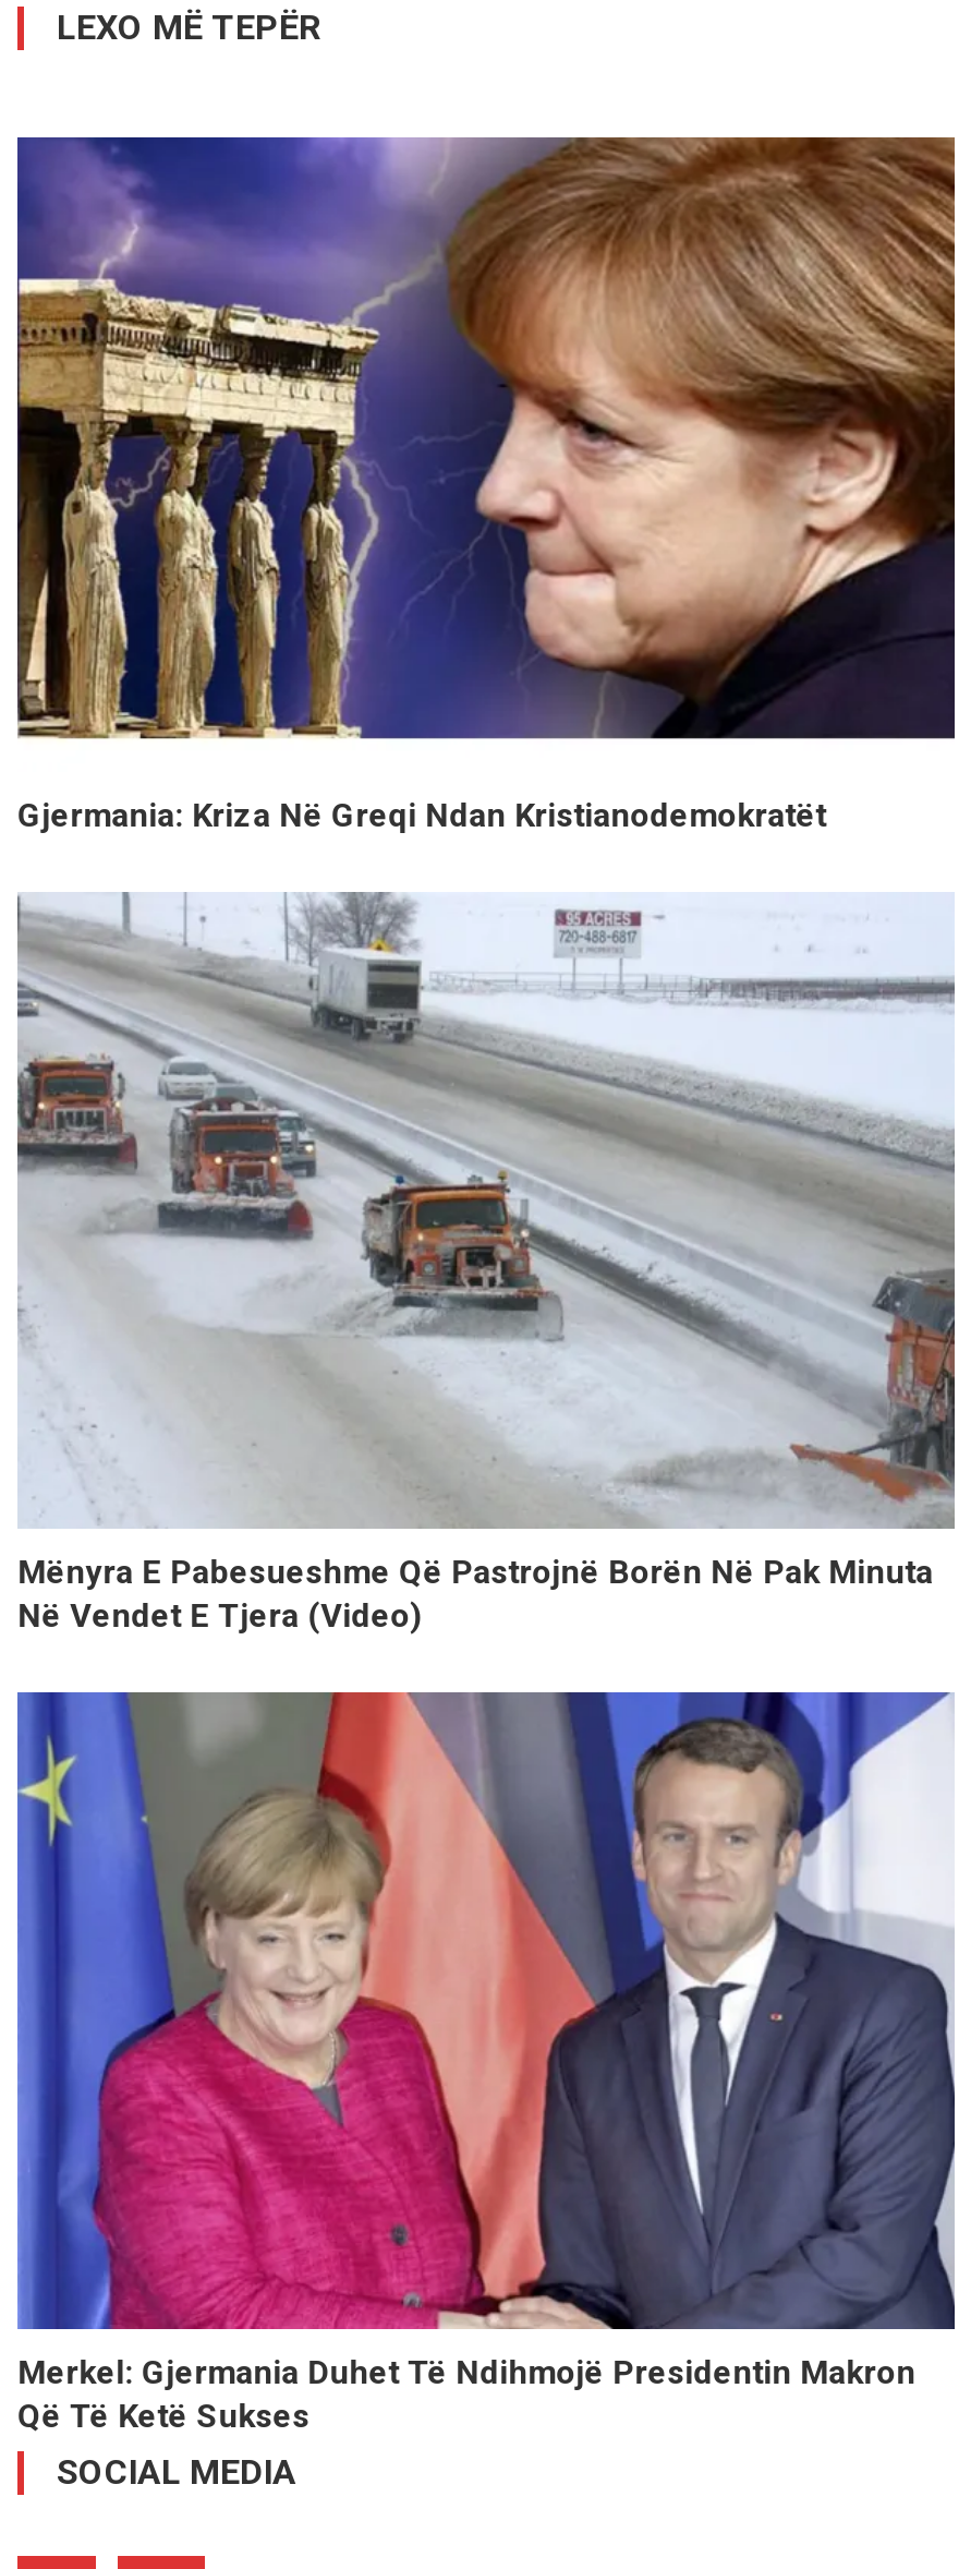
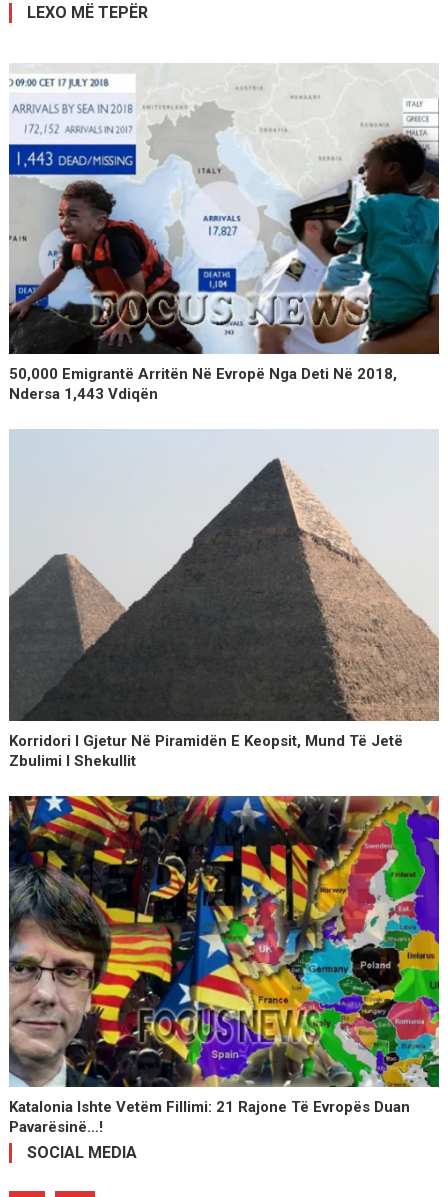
- [image]
- Gjermania: Kriza Në Greqi Ndan Kristianodemokratët
+ [image]
+ 50,000 Emigrantë Arritën Në Evropë Nga Deti Në 2018,
+ Ndersa 1,443 Vdiqën

- [image]
- Mënyra E Pabesueshme Që Pastrojnë Borën Në Pak Minuta
- Në Vendet E Tjera (video)
+ [image]
+ Korridori I Gjetur Në Piramidën E Keopsit, Mund Të Jetë
+ Zbulimi I Shekullit

- [image]
- Merkel: Gjermania Duhet Të Ndihmojë Presidentin Makron
- Që Të Ketë Sukses
+ [image]
+ Katalonia Ishte Vetëm Fillimi: 21 Rajone Të Evropës Duan
+ Pavarësinë…!
